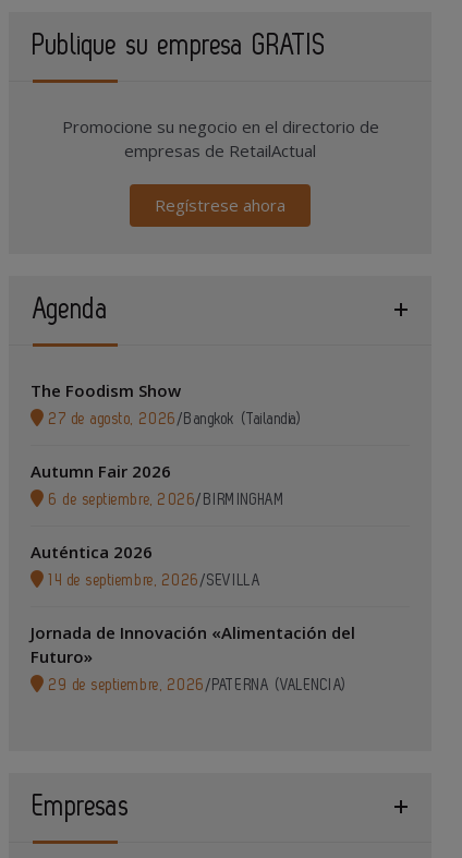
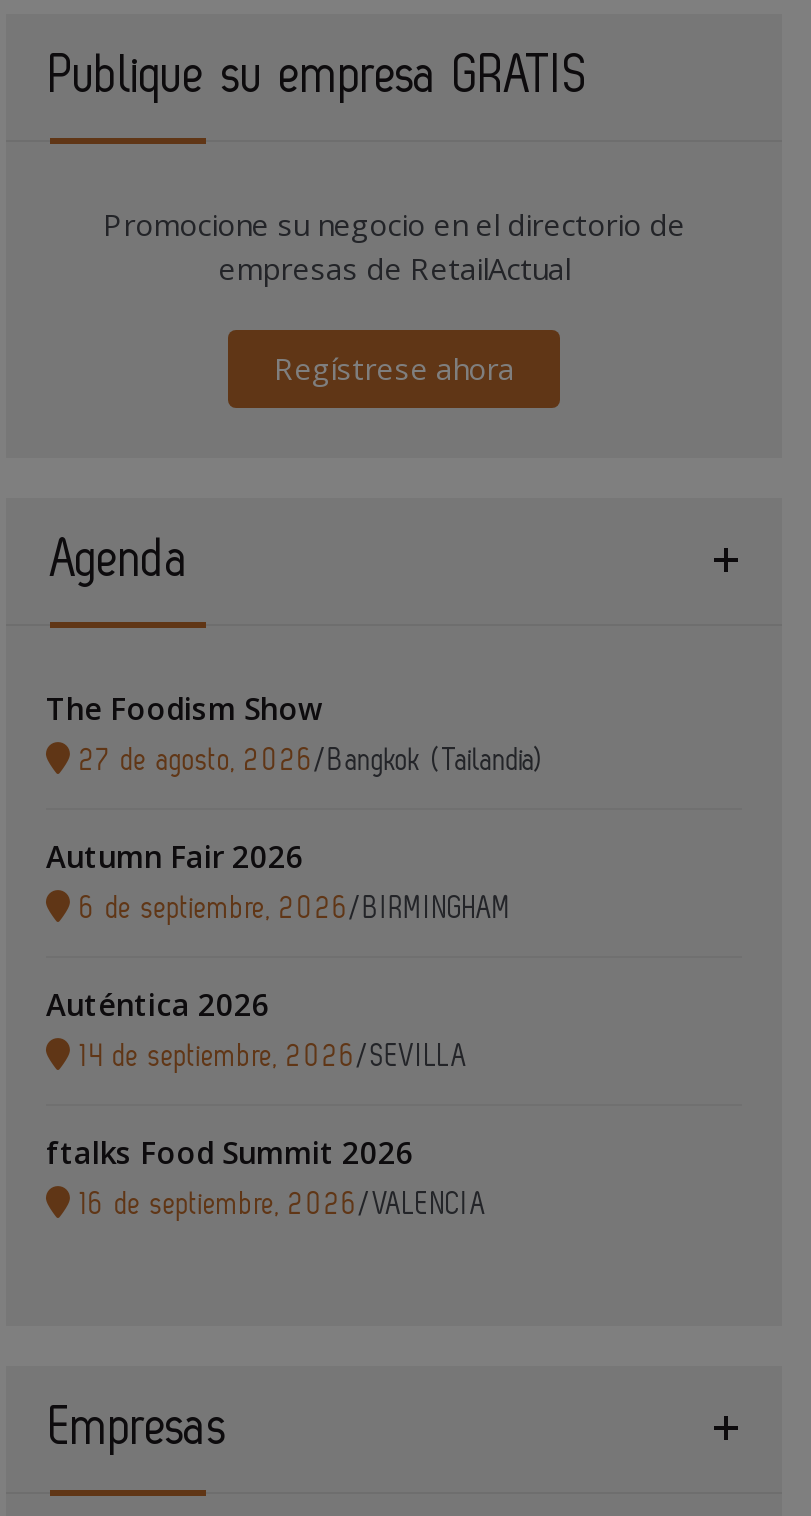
- Jornada de Innovación «Alimentación del
- Futuro»
- 29 de septiembre, 2026 /PATERNA (VALENCIA)
+ ftalks Food Summit 2026
+ 16 de septiembre, 2026/VALENCIA
